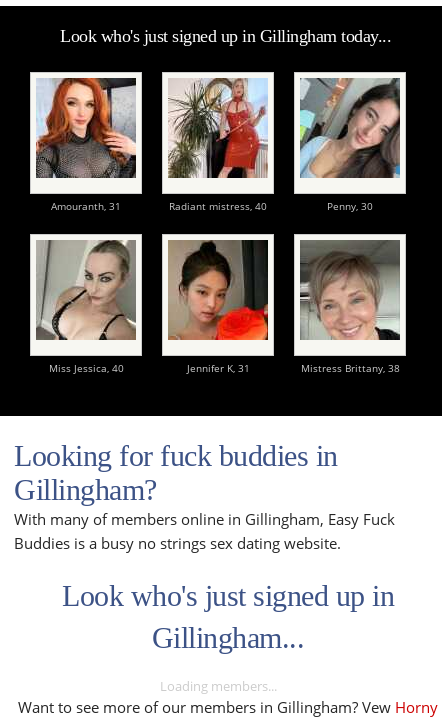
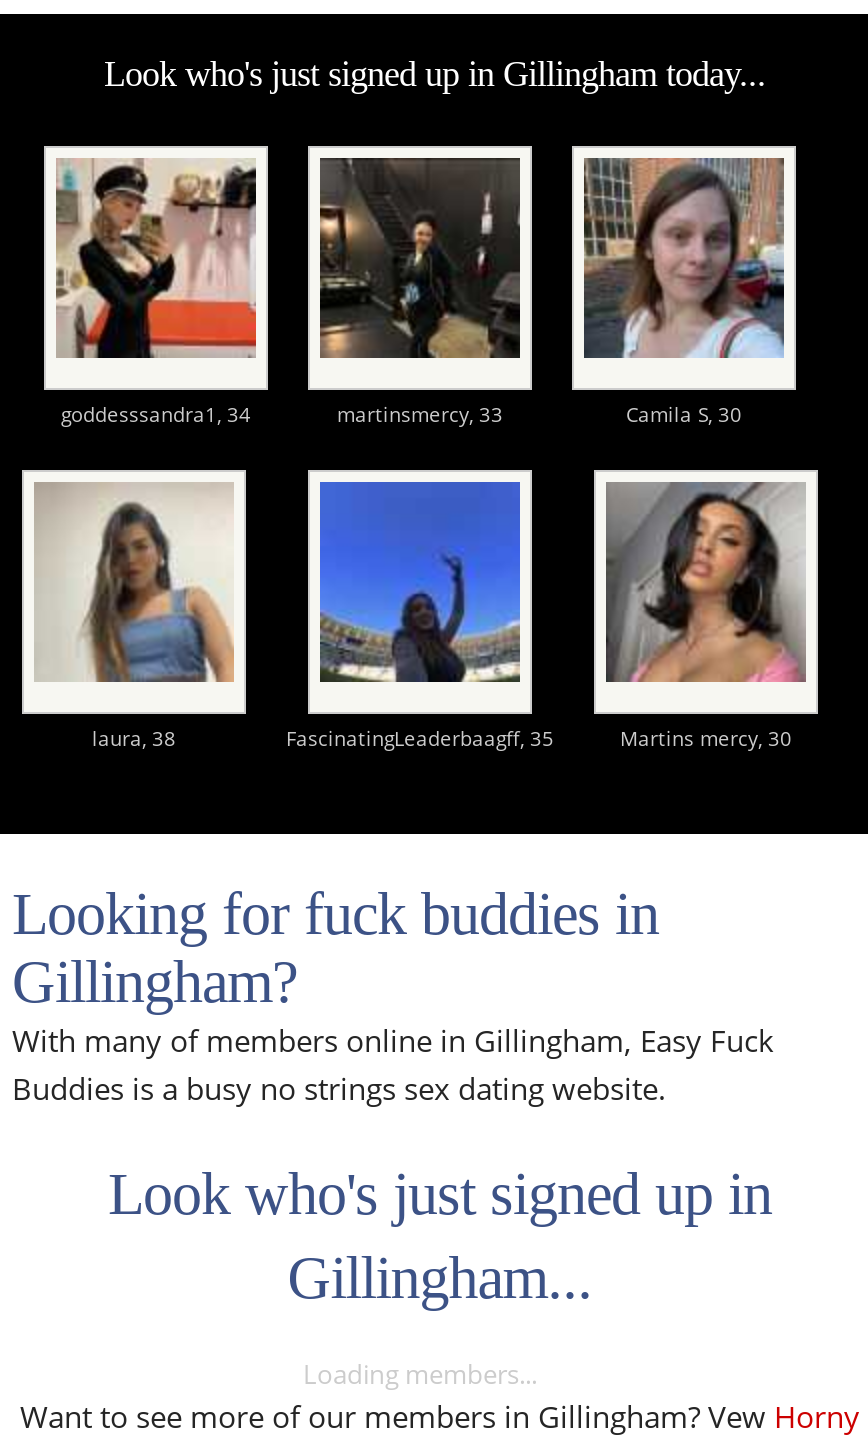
- [image]
- Amouranth, 31
- Radiant mistress, 40
- Penny, 30
+ [image]
+ goddesssandra1, 34
+ martinsmercy, 33
+ Camila S, 30

- [image]
+ [image]

- [image]
+ [image]

- [image]
- Miss Jessica, 40
- Jennifer K, 31
- Mistress Brittany, 38
+ [image]
+ laura, 38
+ FascinatingLeaderbaagff, 35
+ Martins mercy, 30

- [image]
+ [image]

- [image]
+ [image]
